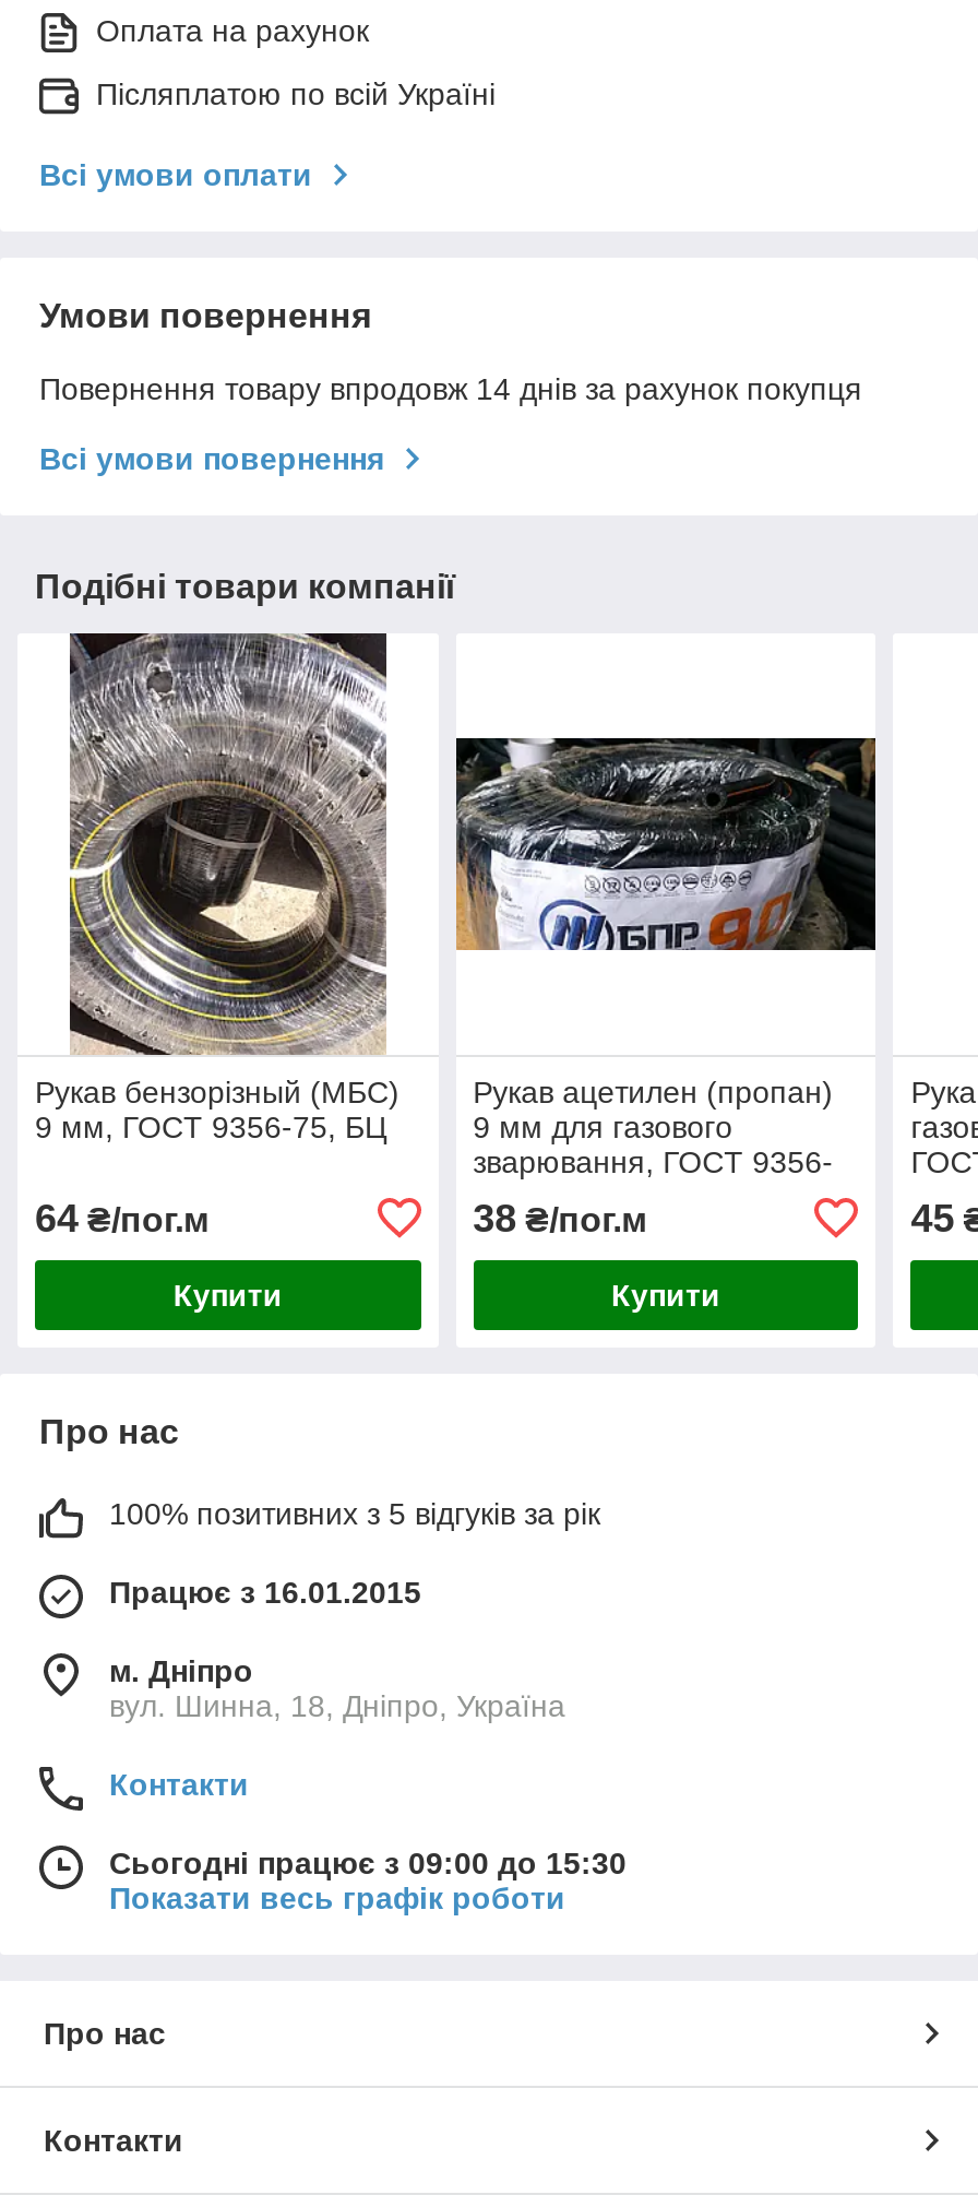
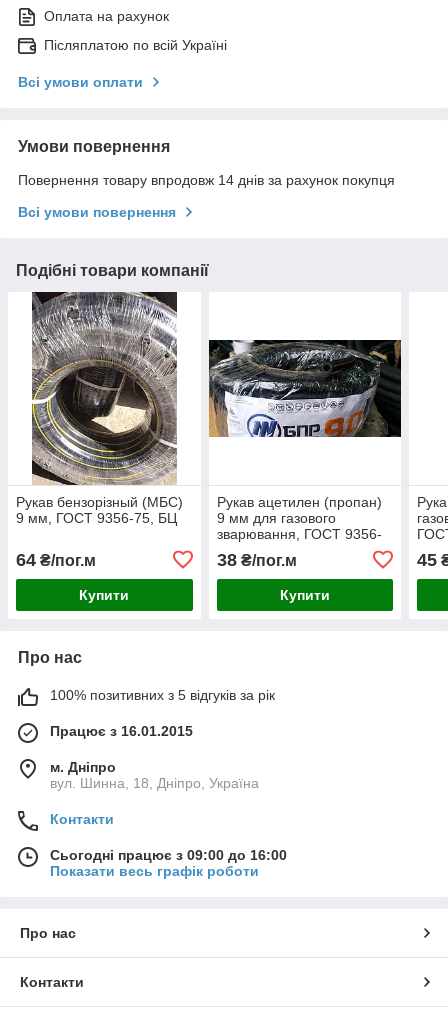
- Сьогодні працює з 09:00 до 15:30
+ Сьогодні працює з 09:00 до 16:00
